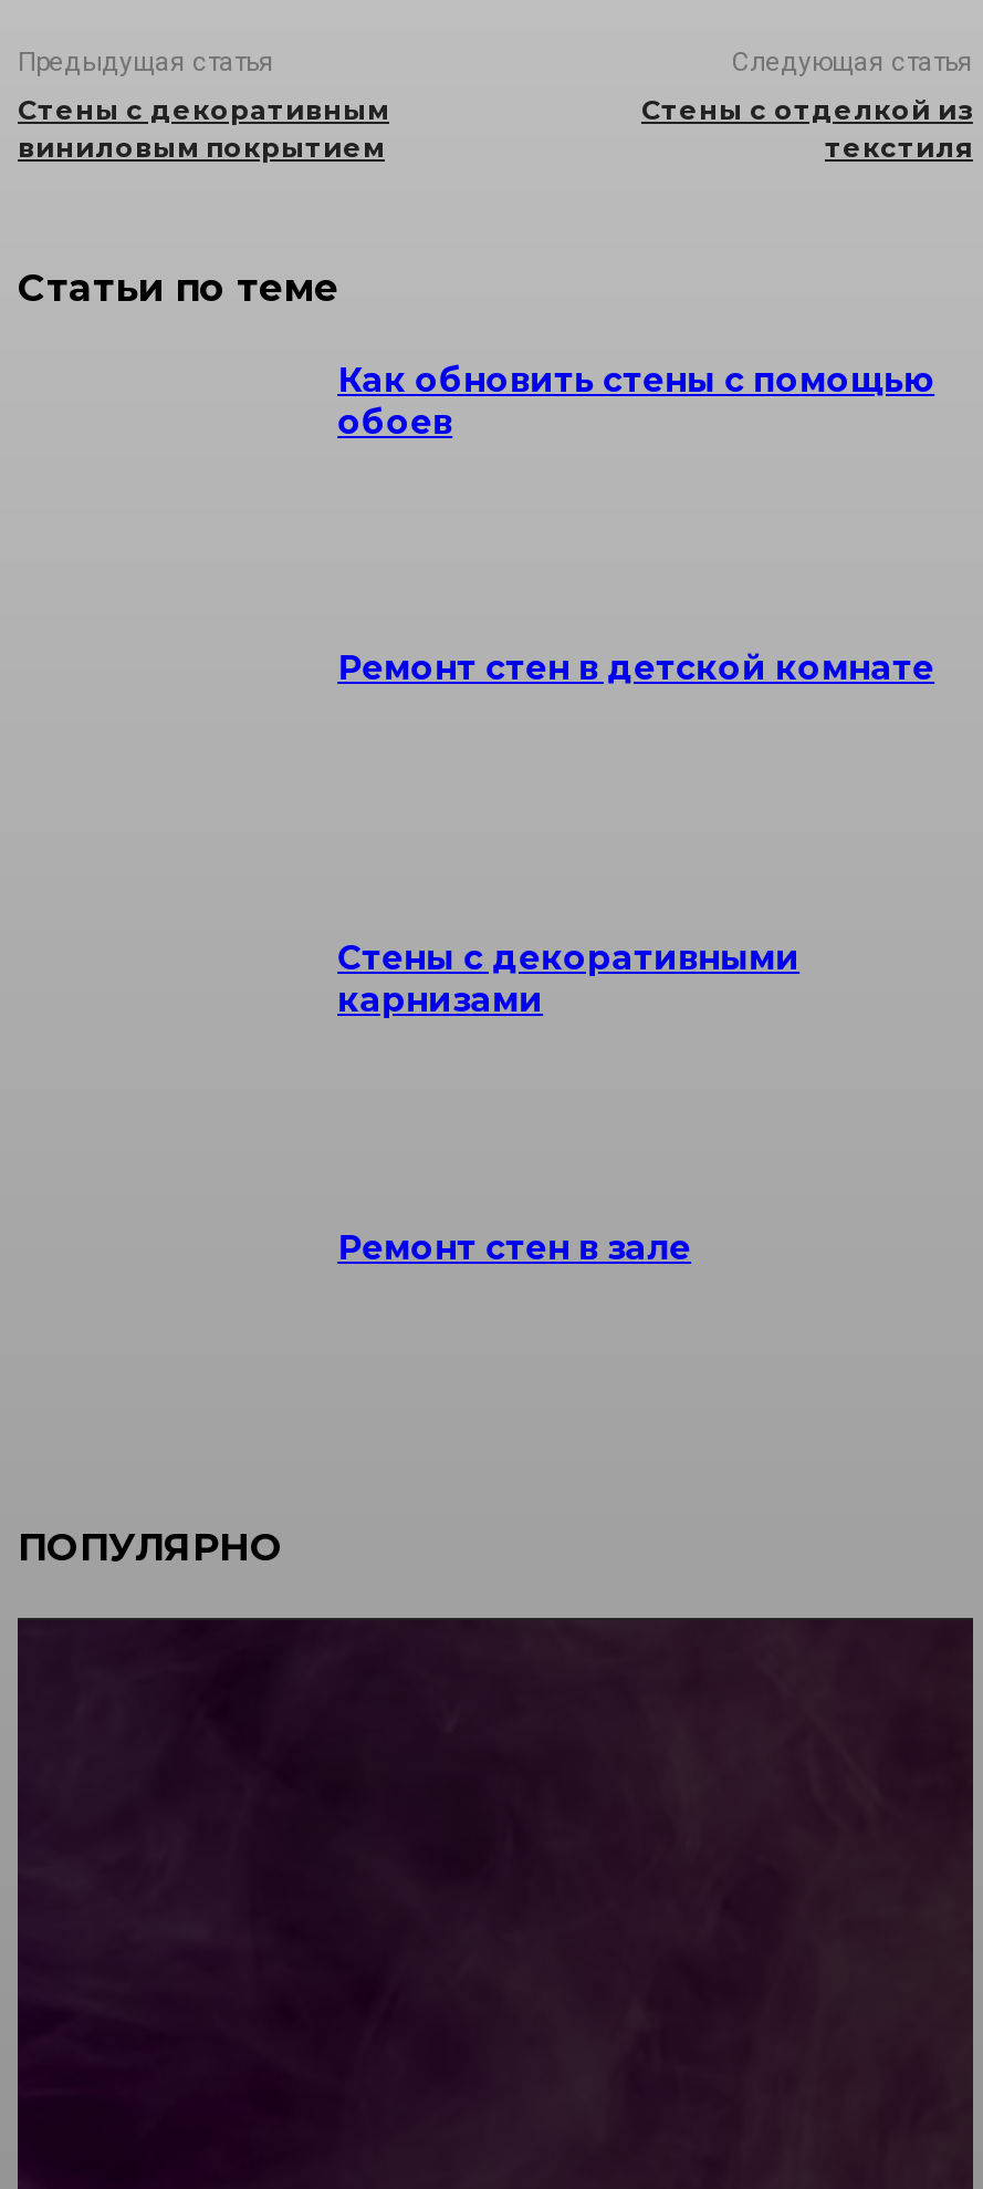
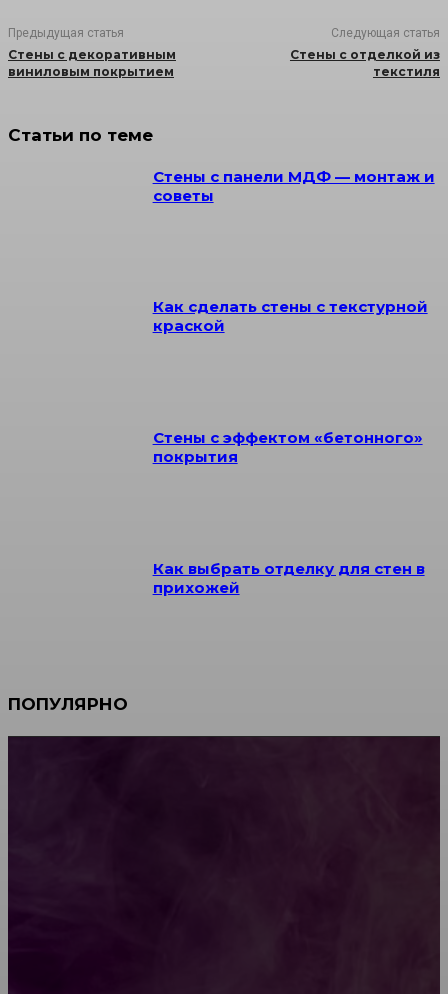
- Как обновить стены с помощью
- обоев
+ Стены с панели МДФ — монтаж и
+ советы

- Ремонт стен в детской комнате
+ Как сделать стены с текстурной
+ краской

- Стены с декоративными
- карнизами
+ Стены с эффектом «бетонного»
+ покрытия

- Ремонт стен в зале
+ Как выбрать отделку для стен в
+ прихожей
